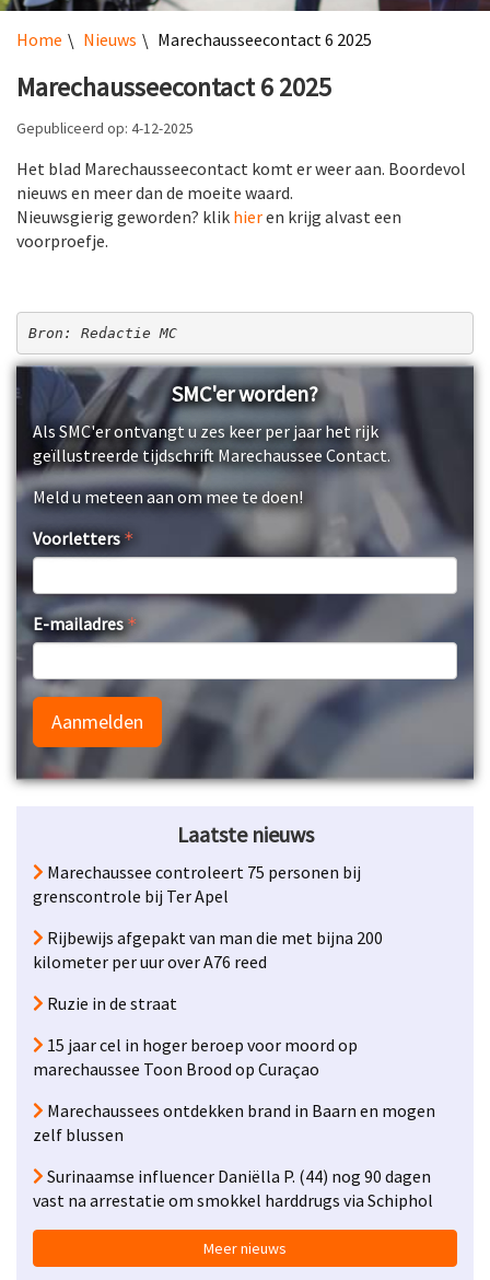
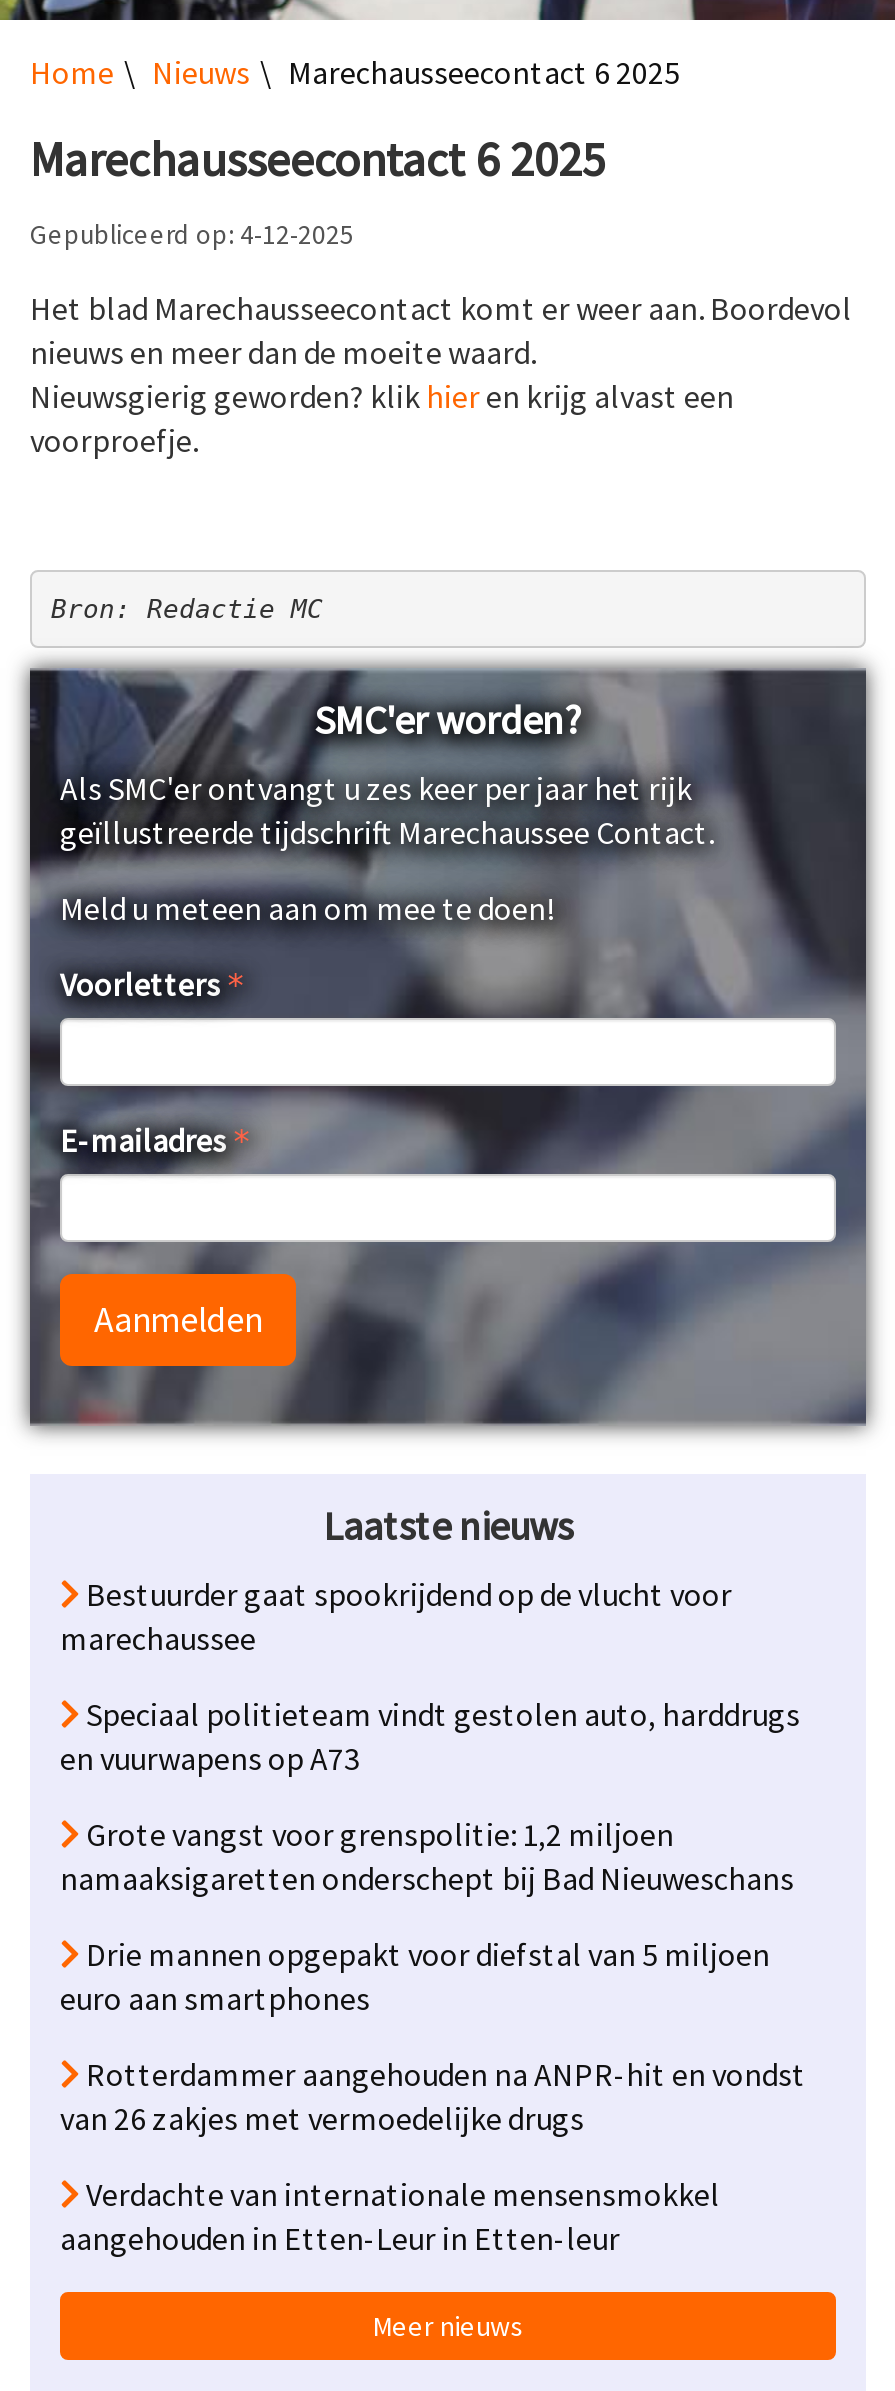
- Marechaussee controleert 75 personen bij
- grenscontrole bij Ter Apel
+ Bestuurder gaat spookrijdend op de vlucht voor
+ marechaussee

- Rijbewijs afgepakt van man die met bijna 200
- kilometer per uur over A76 reed
+ Speciaal politieteam vindt gestolen auto, harddrugs
+ en vuurwapens op A73

- Ruzie in de straat
+ Grote vangst voor grenspolitie: 1,2 miljoen
+ namaaksigaretten onderschept bij Bad Nieuweschans

- 15 jaar cel in hoger beroep voor moord op
- marechaussee Toon Brood op Curaçao
+ Drie mannen opgepakt voor diefstal van 5 miljoen
+ euro aan smartphones

- Marechaussees ontdekken brand in Baarn en mogen
- zelf blussen
+ Rotterdammer aangehouden na ANPR-hit en vondst
+ van 26 zakjes met vermoedelijke drugs

- Surinaamse influencer Daniëlla P. (44) nog 90 dagen
- vast na arrestatie om smokkel harddrugs via Schiphol
+ Verdachte van internationale mensensmokkel
+ aangehouden in Etten-Leur in Etten-leur
